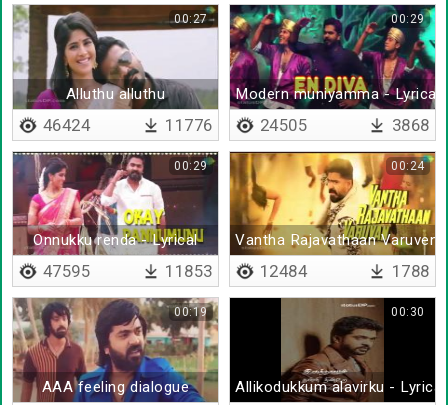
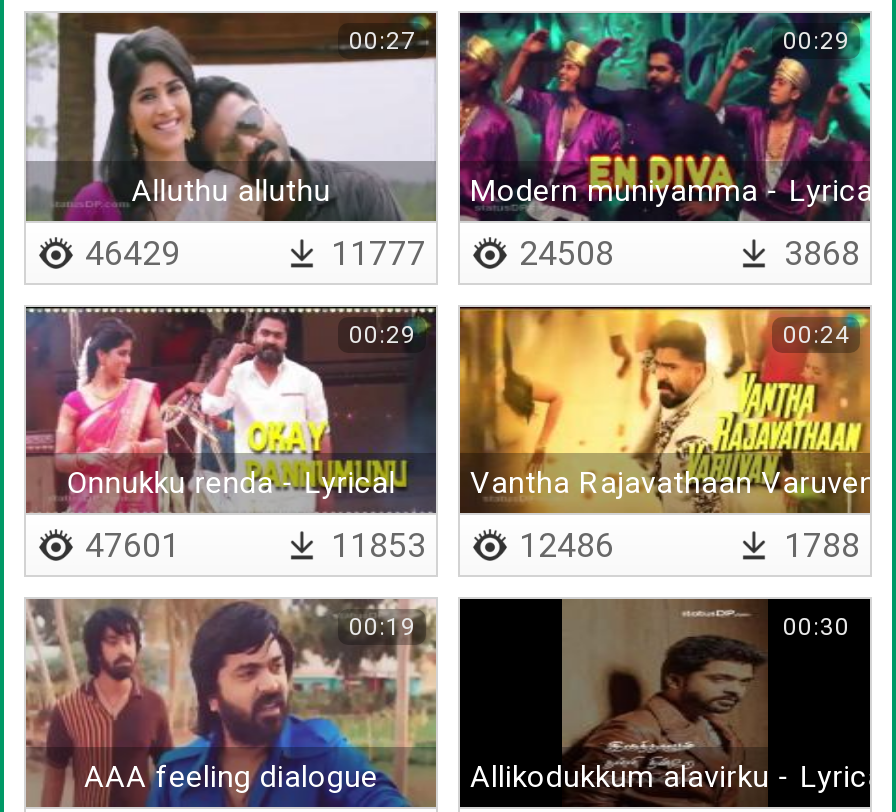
- 46424
+ 46429

- 11776
+ 11777

- 24505
+ 24508

- 47595
+ 47601

- 12484
+ 12486
